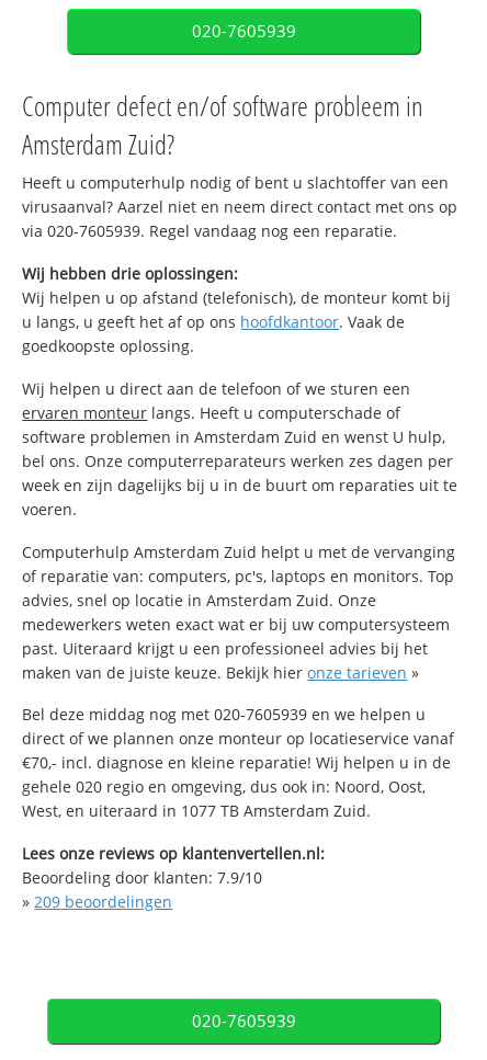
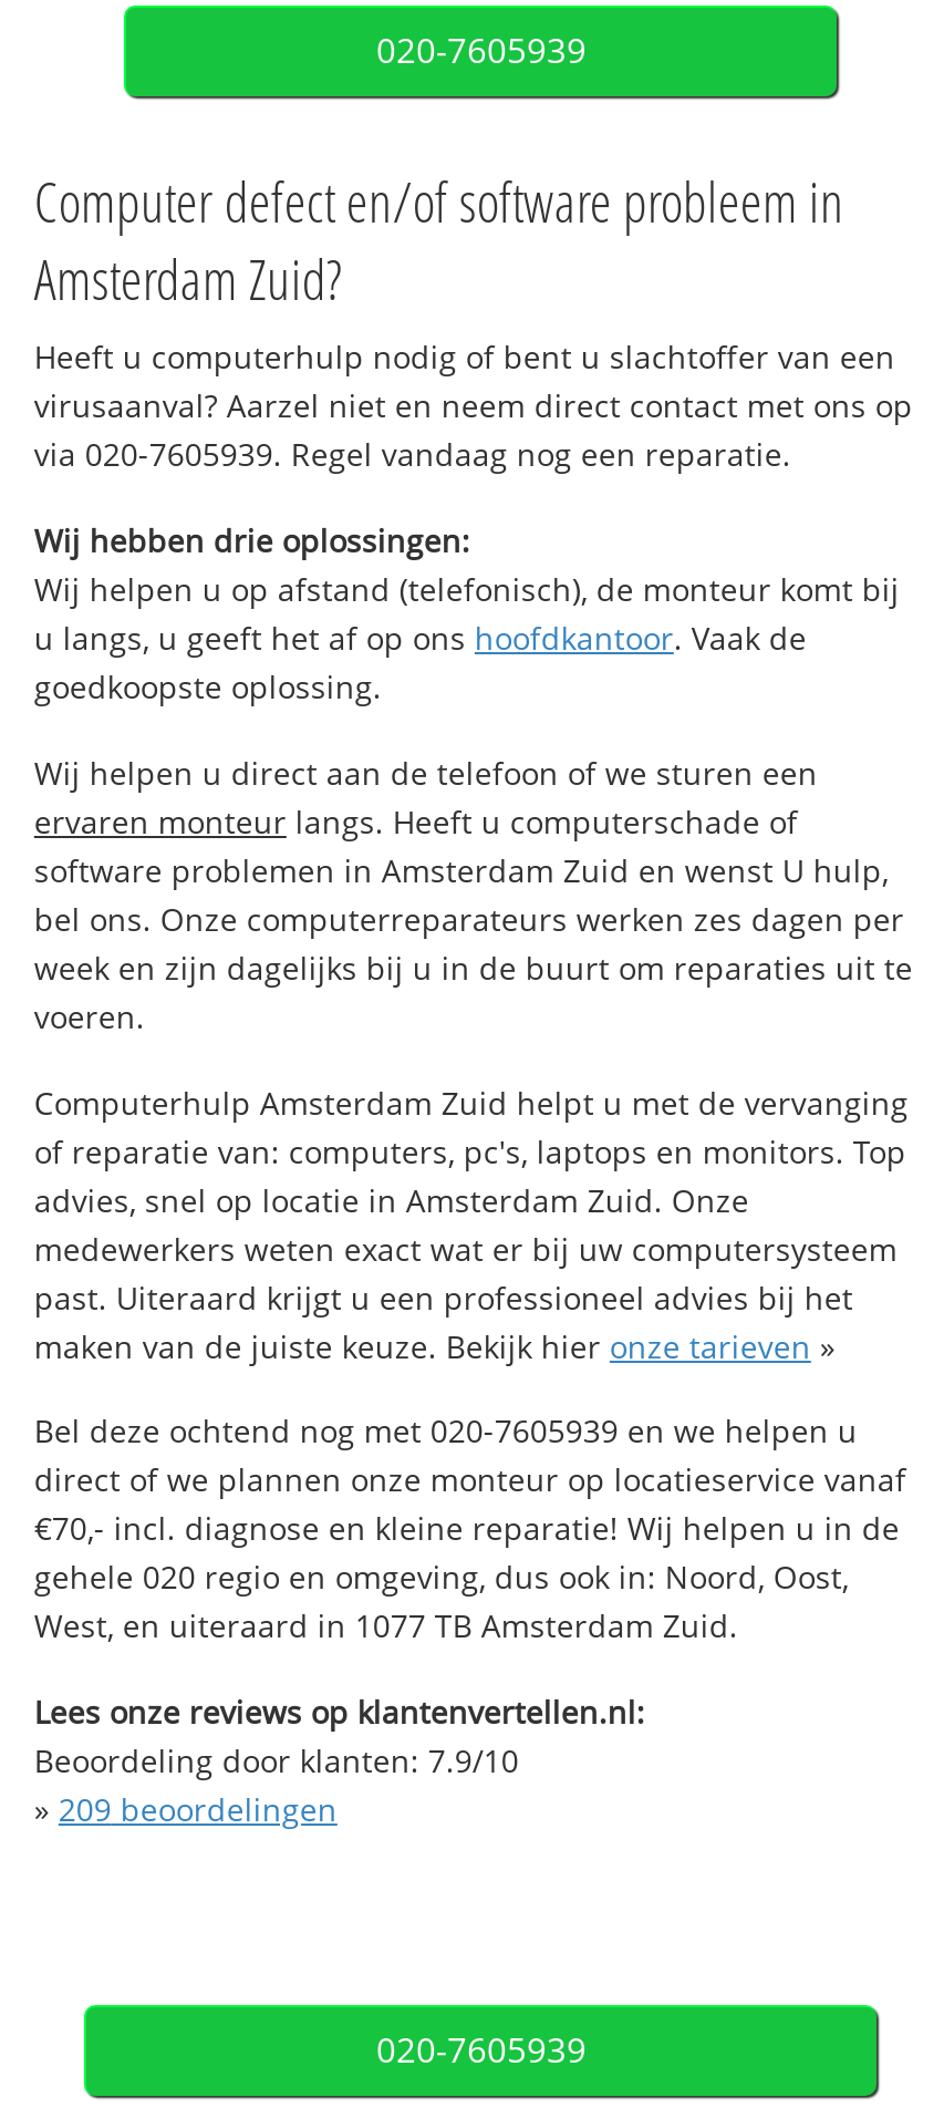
- Bel deze middag nog met 020-7605939 en we helpen u
+ Bel deze ochtend nog met 020-7605939 en we helpen u
